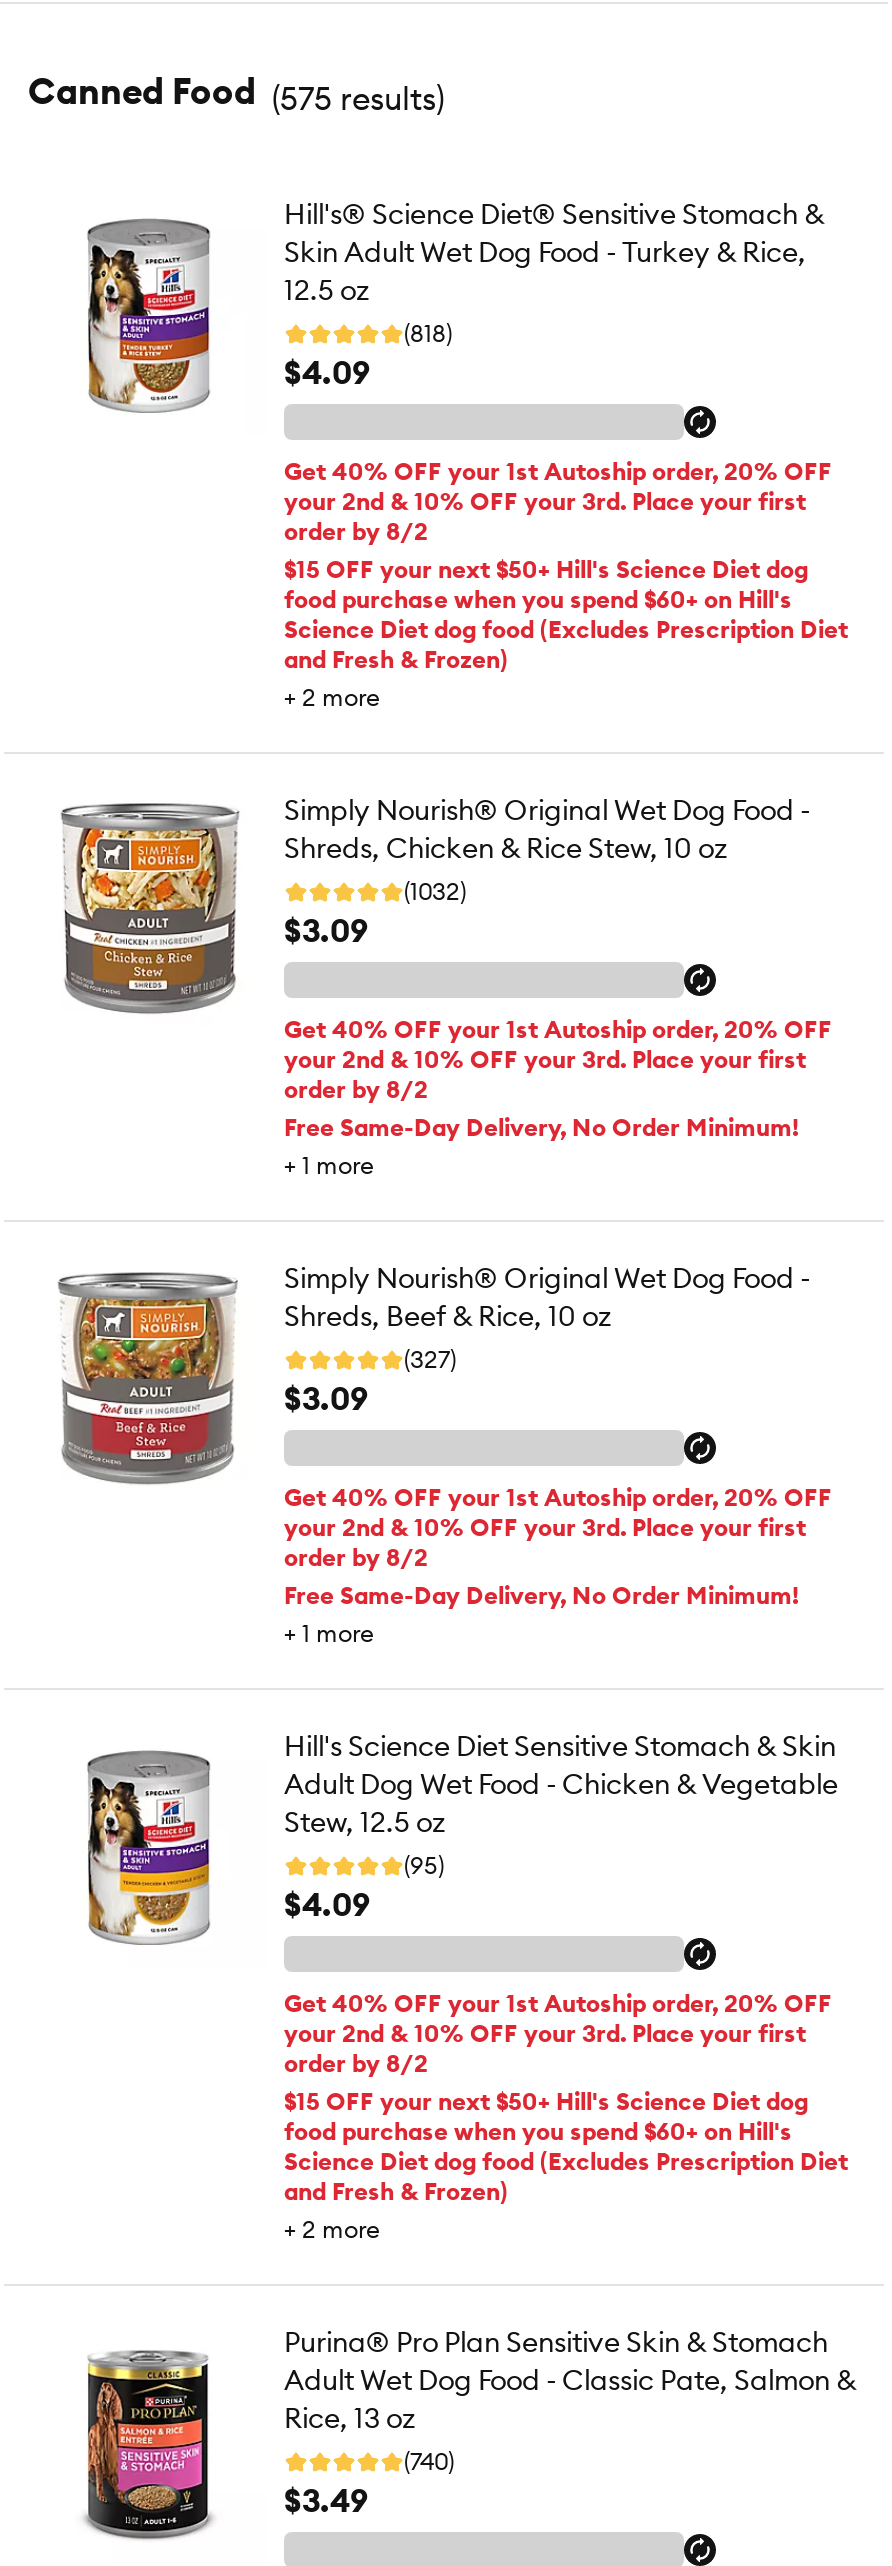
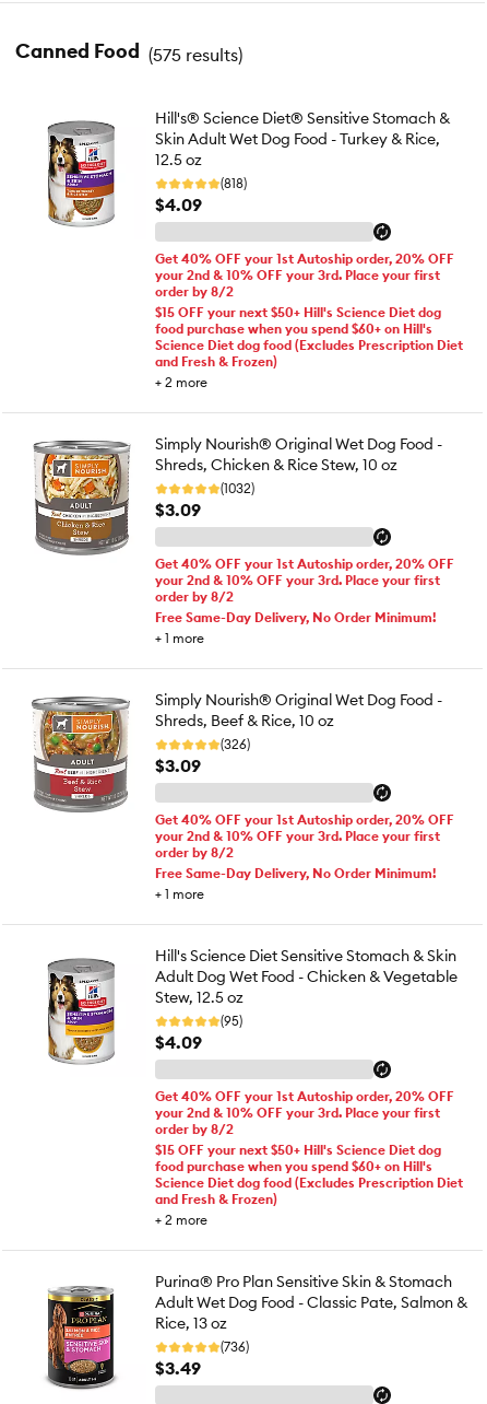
- (327)
+ (326)

- (740)
+ (736)
